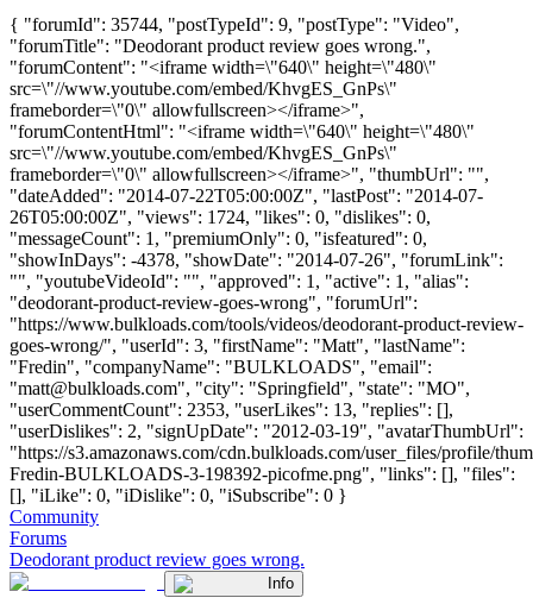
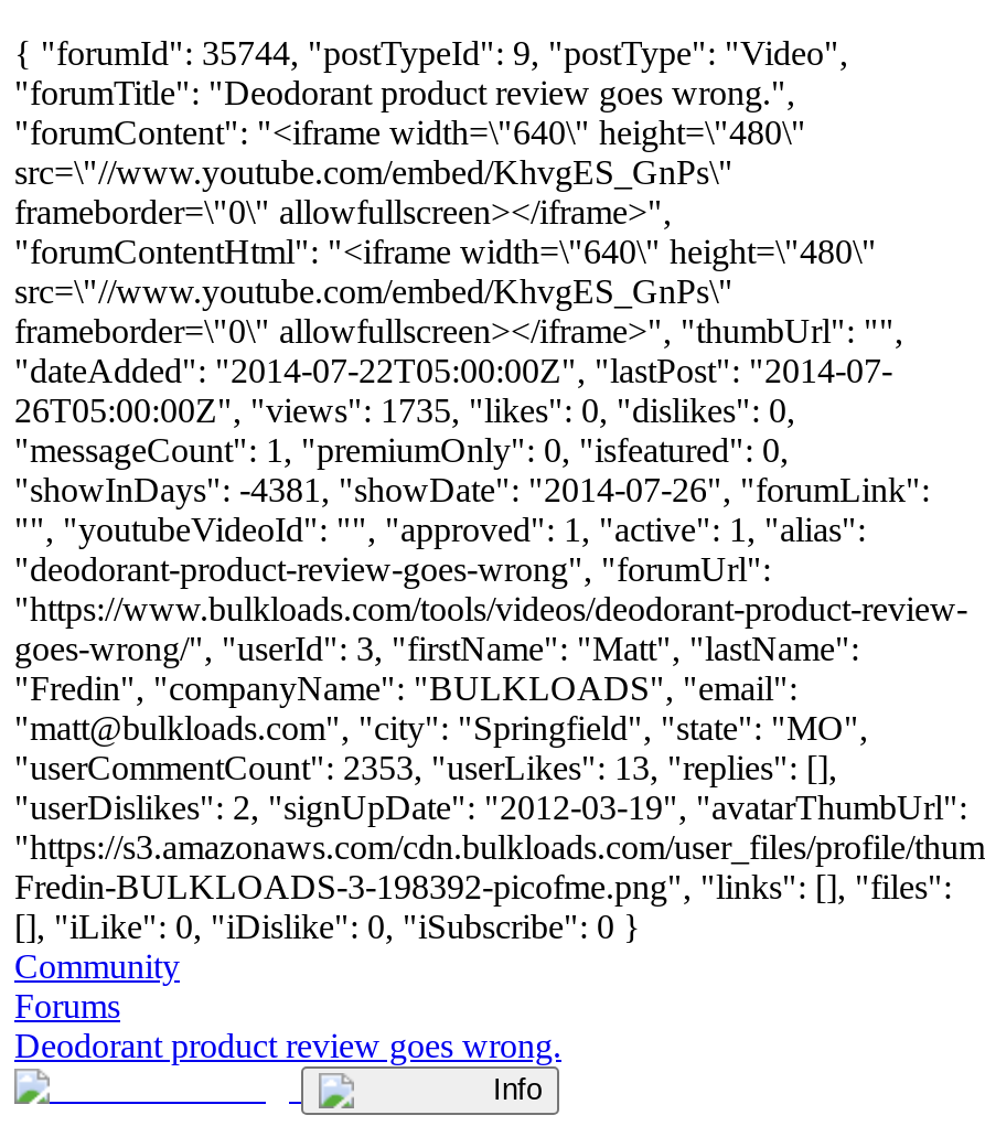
- 26T05:00:00Z", "views": 1724, "likes": 0, "dislikes": 0,
+ 26T05:00:00Z", "views": 1735, "likes": 0, "dislikes": 0,

- "showInDays": -4378, "showDate": "2014-07-26", "forumLink":
+ "showInDays": -4381, "showDate": "2014-07-26", "forumLink":
